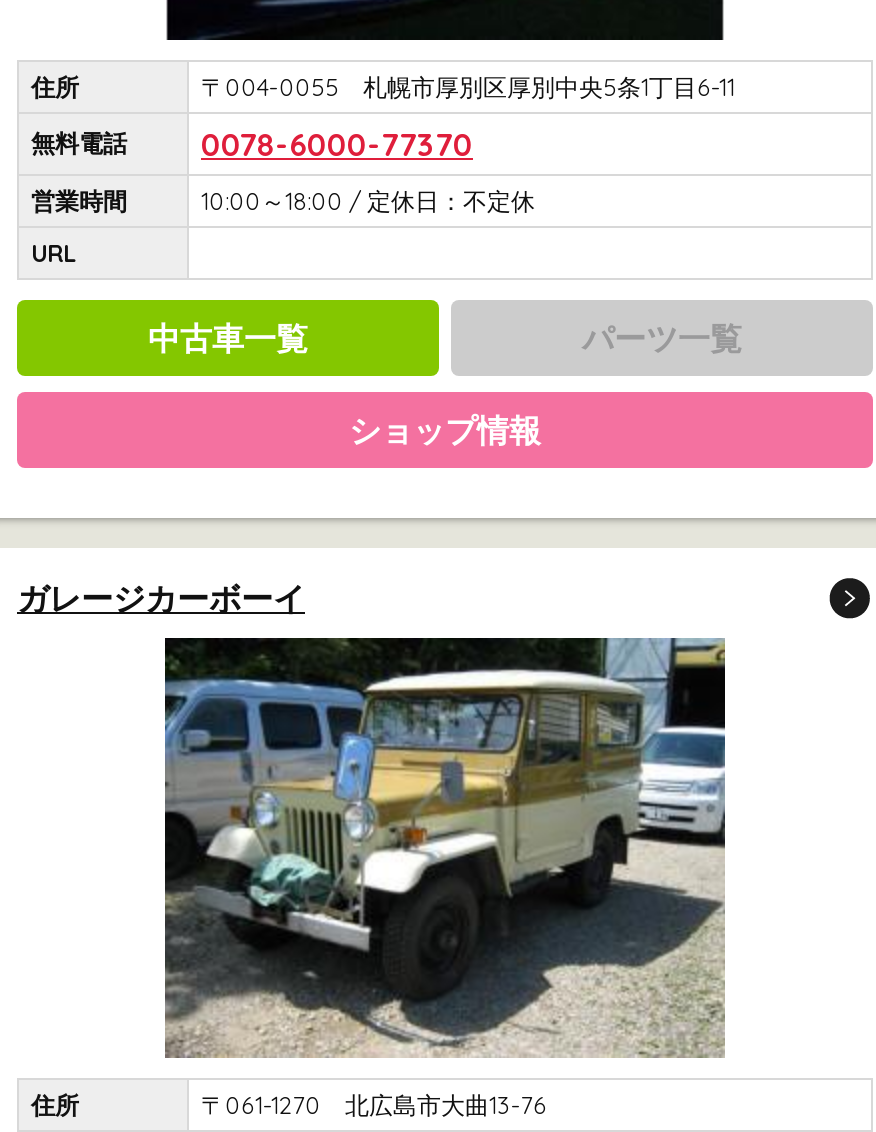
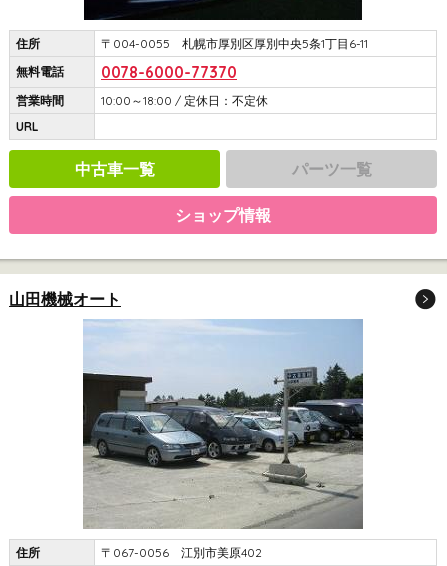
- ガレージカーボーイ
+ 山田機械オート

- [image]
- 〒061-1270 北広島市大曲13-76
+ [image]
+ 〒067-0056 江別市美原402
